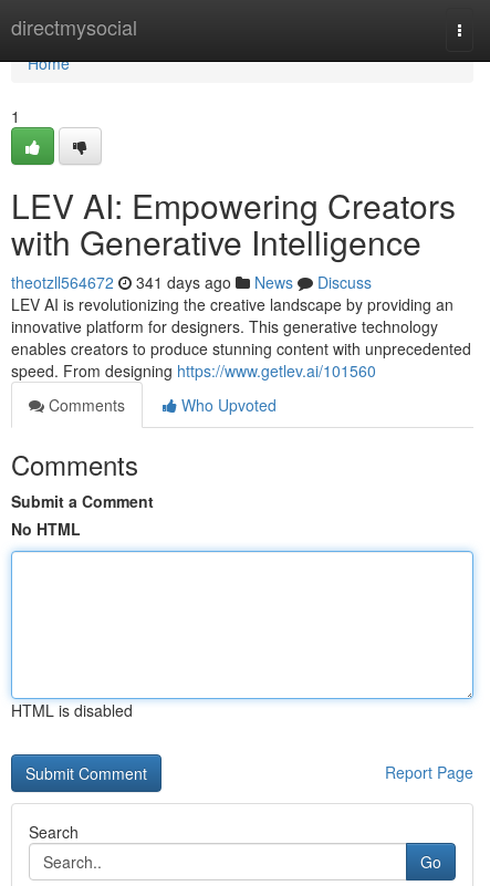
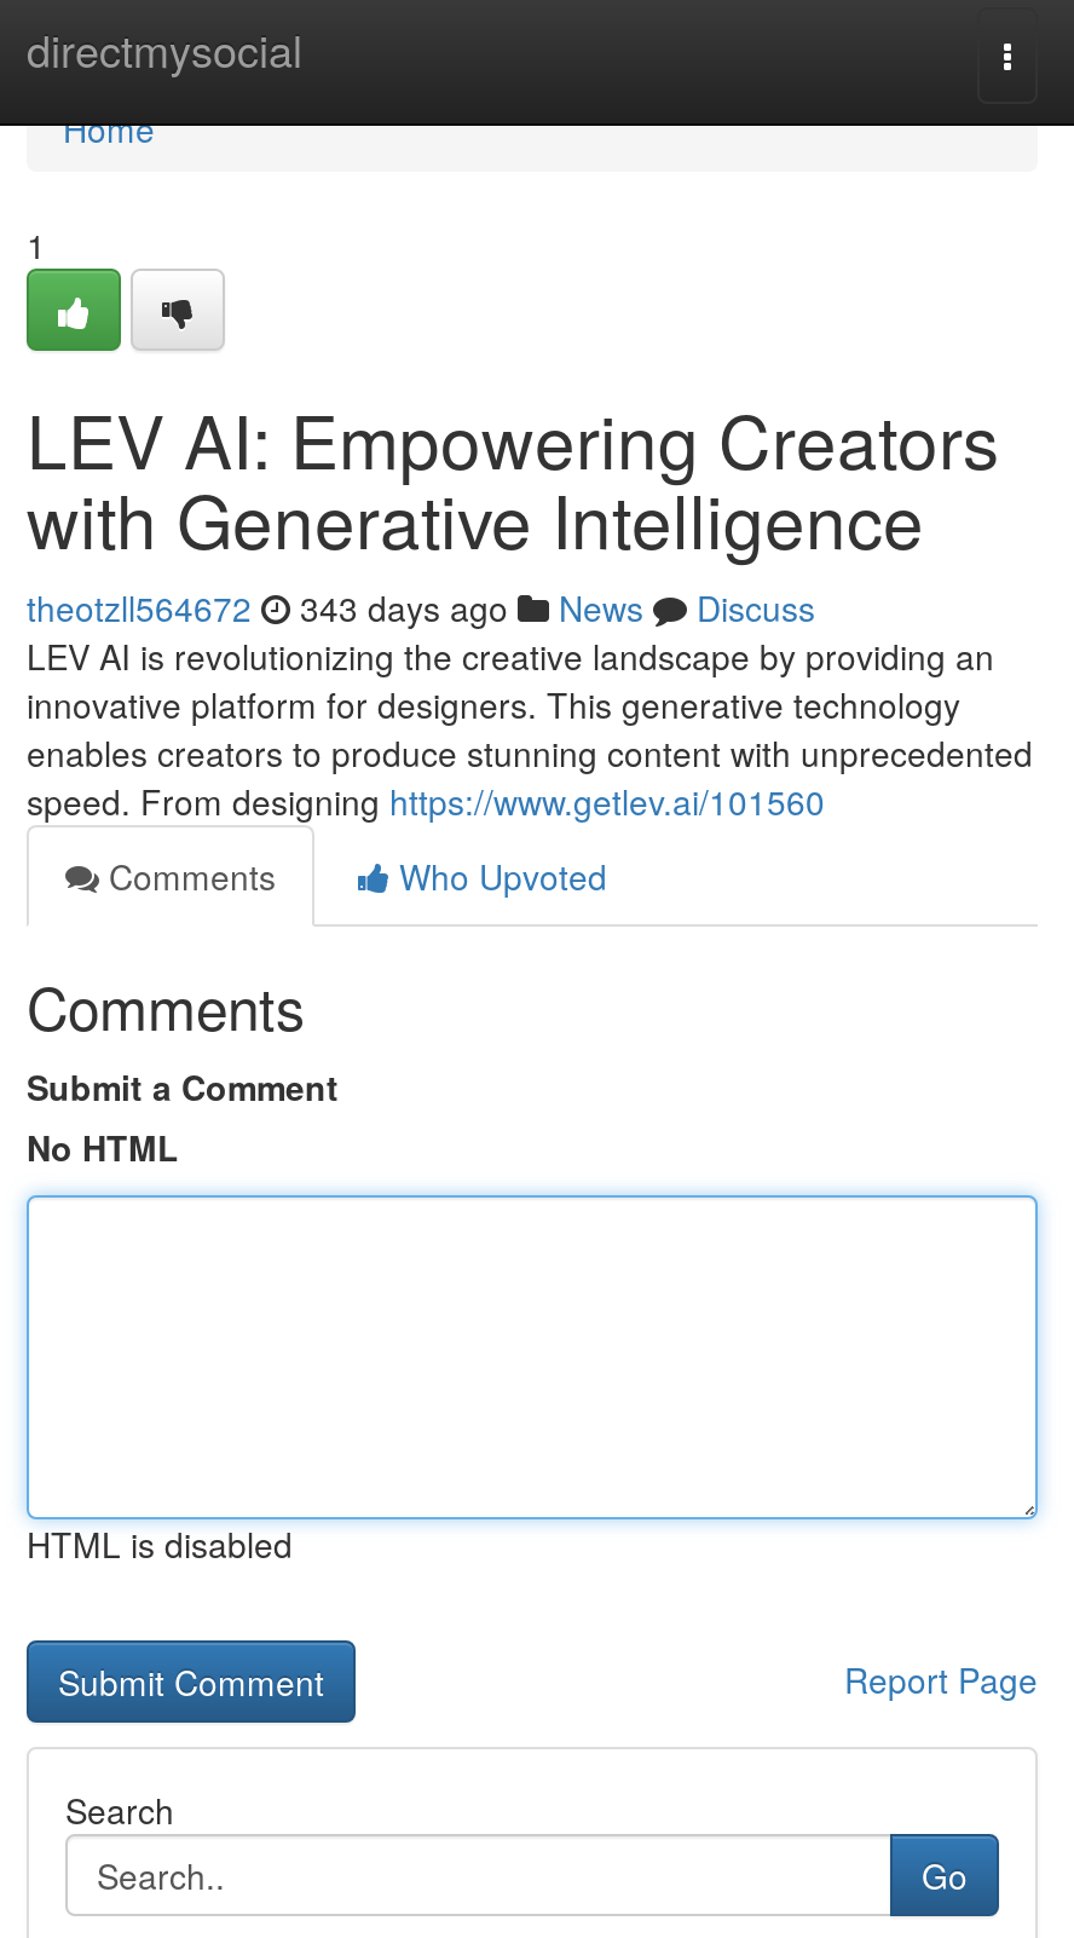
- theotzll564672 341 days ago News Discuss
+ theotzll564672 343 days ago News Discuss
